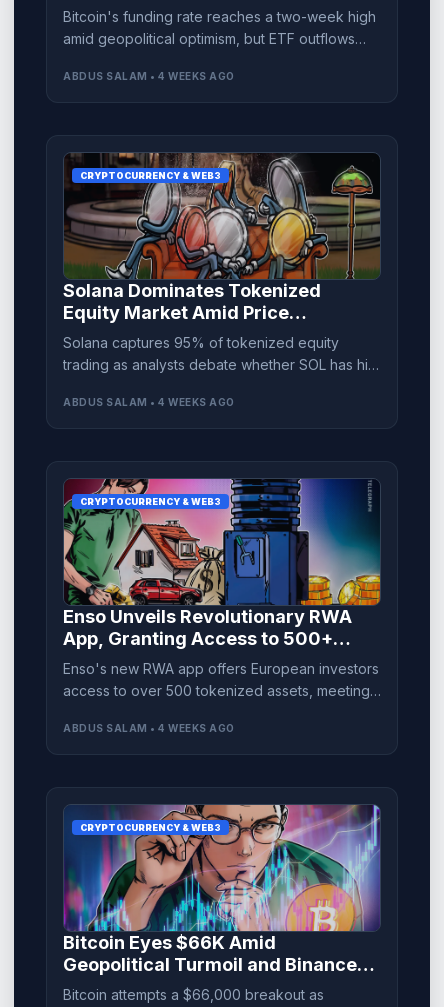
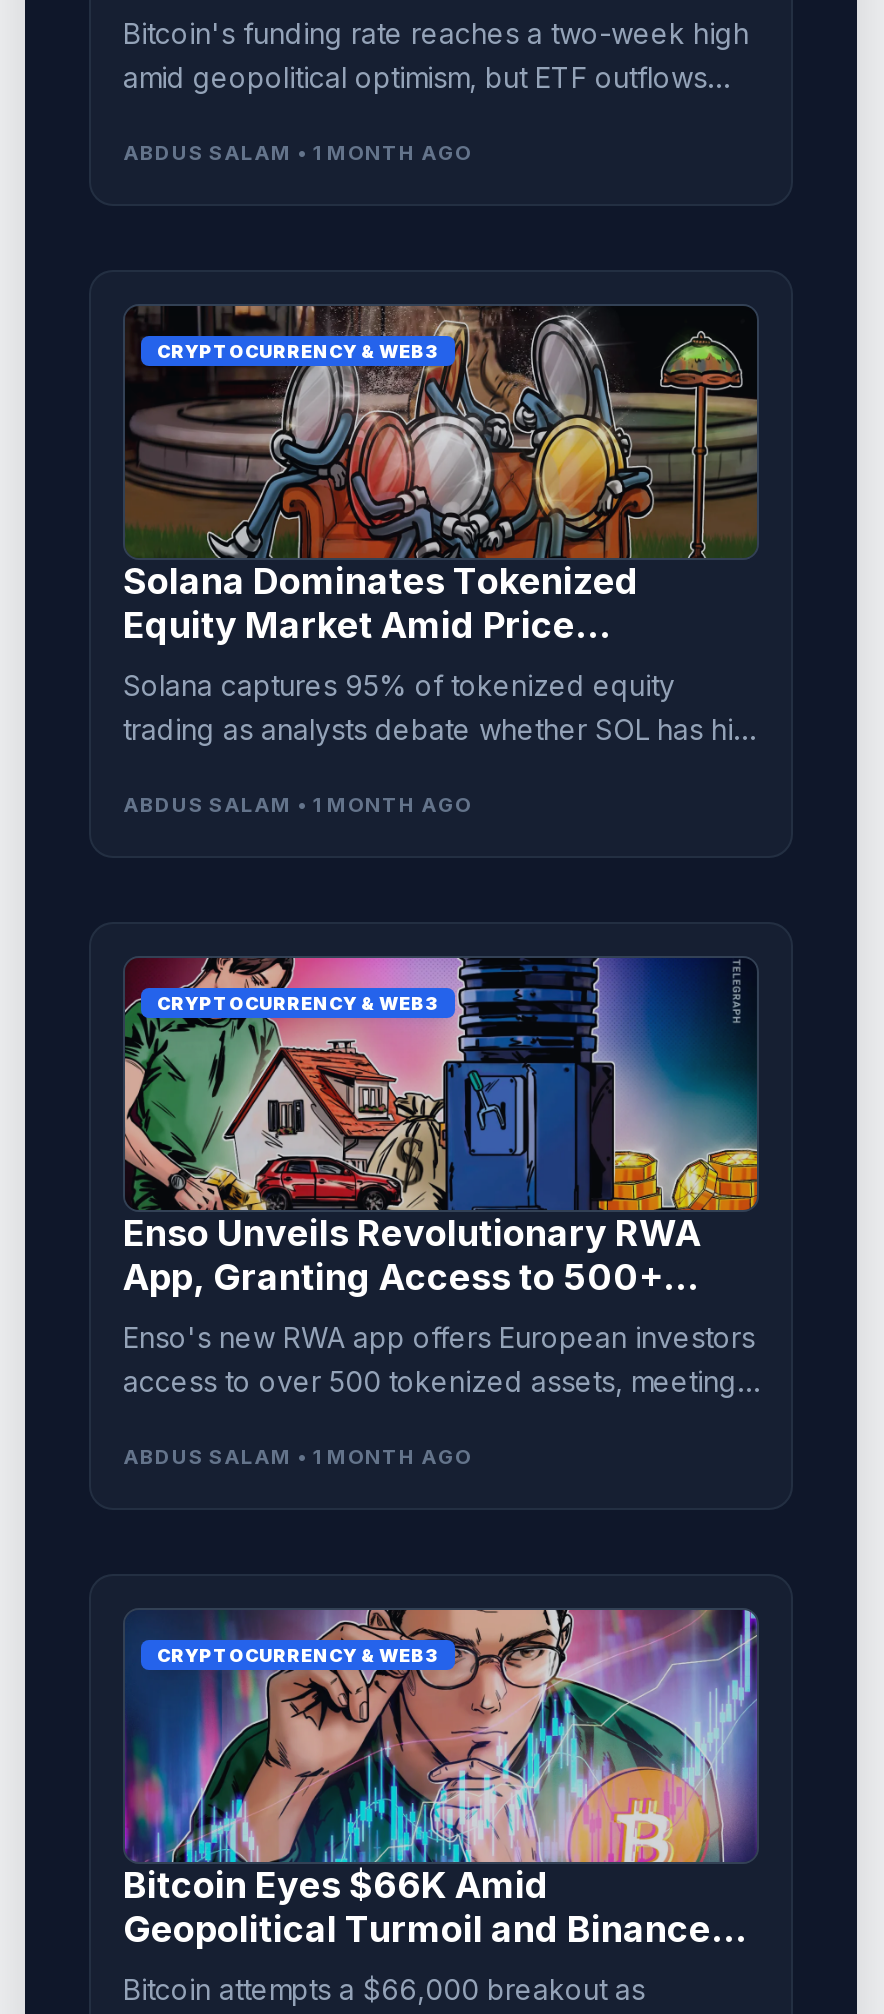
- ABDUS SALAM • 4 WEEKS AGO
+ ABDUS SALAM • 1 MONTH AGO

- ABDUS SALAM • 4 WEEKS AGO
+ ABDUS SALAM • 1 MONTH AGO

- ABDUS SALAM • 4 WEEKS AGO
+ ABDUS SALAM • 1 MONTH AGO
